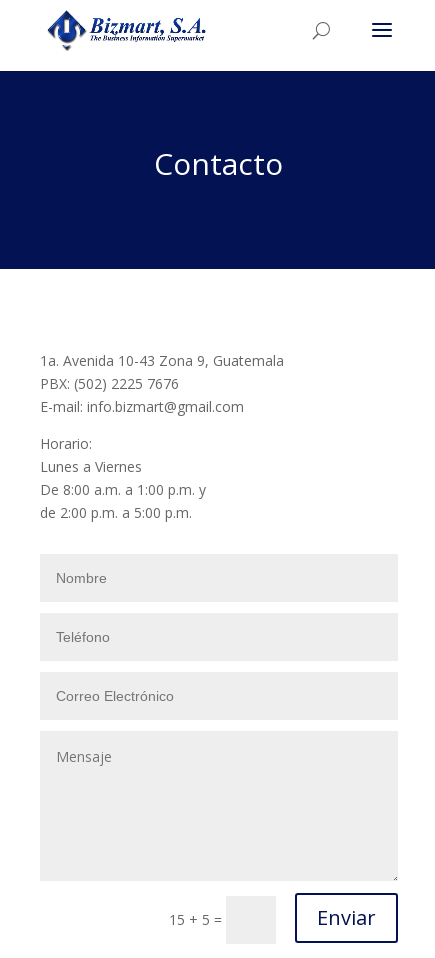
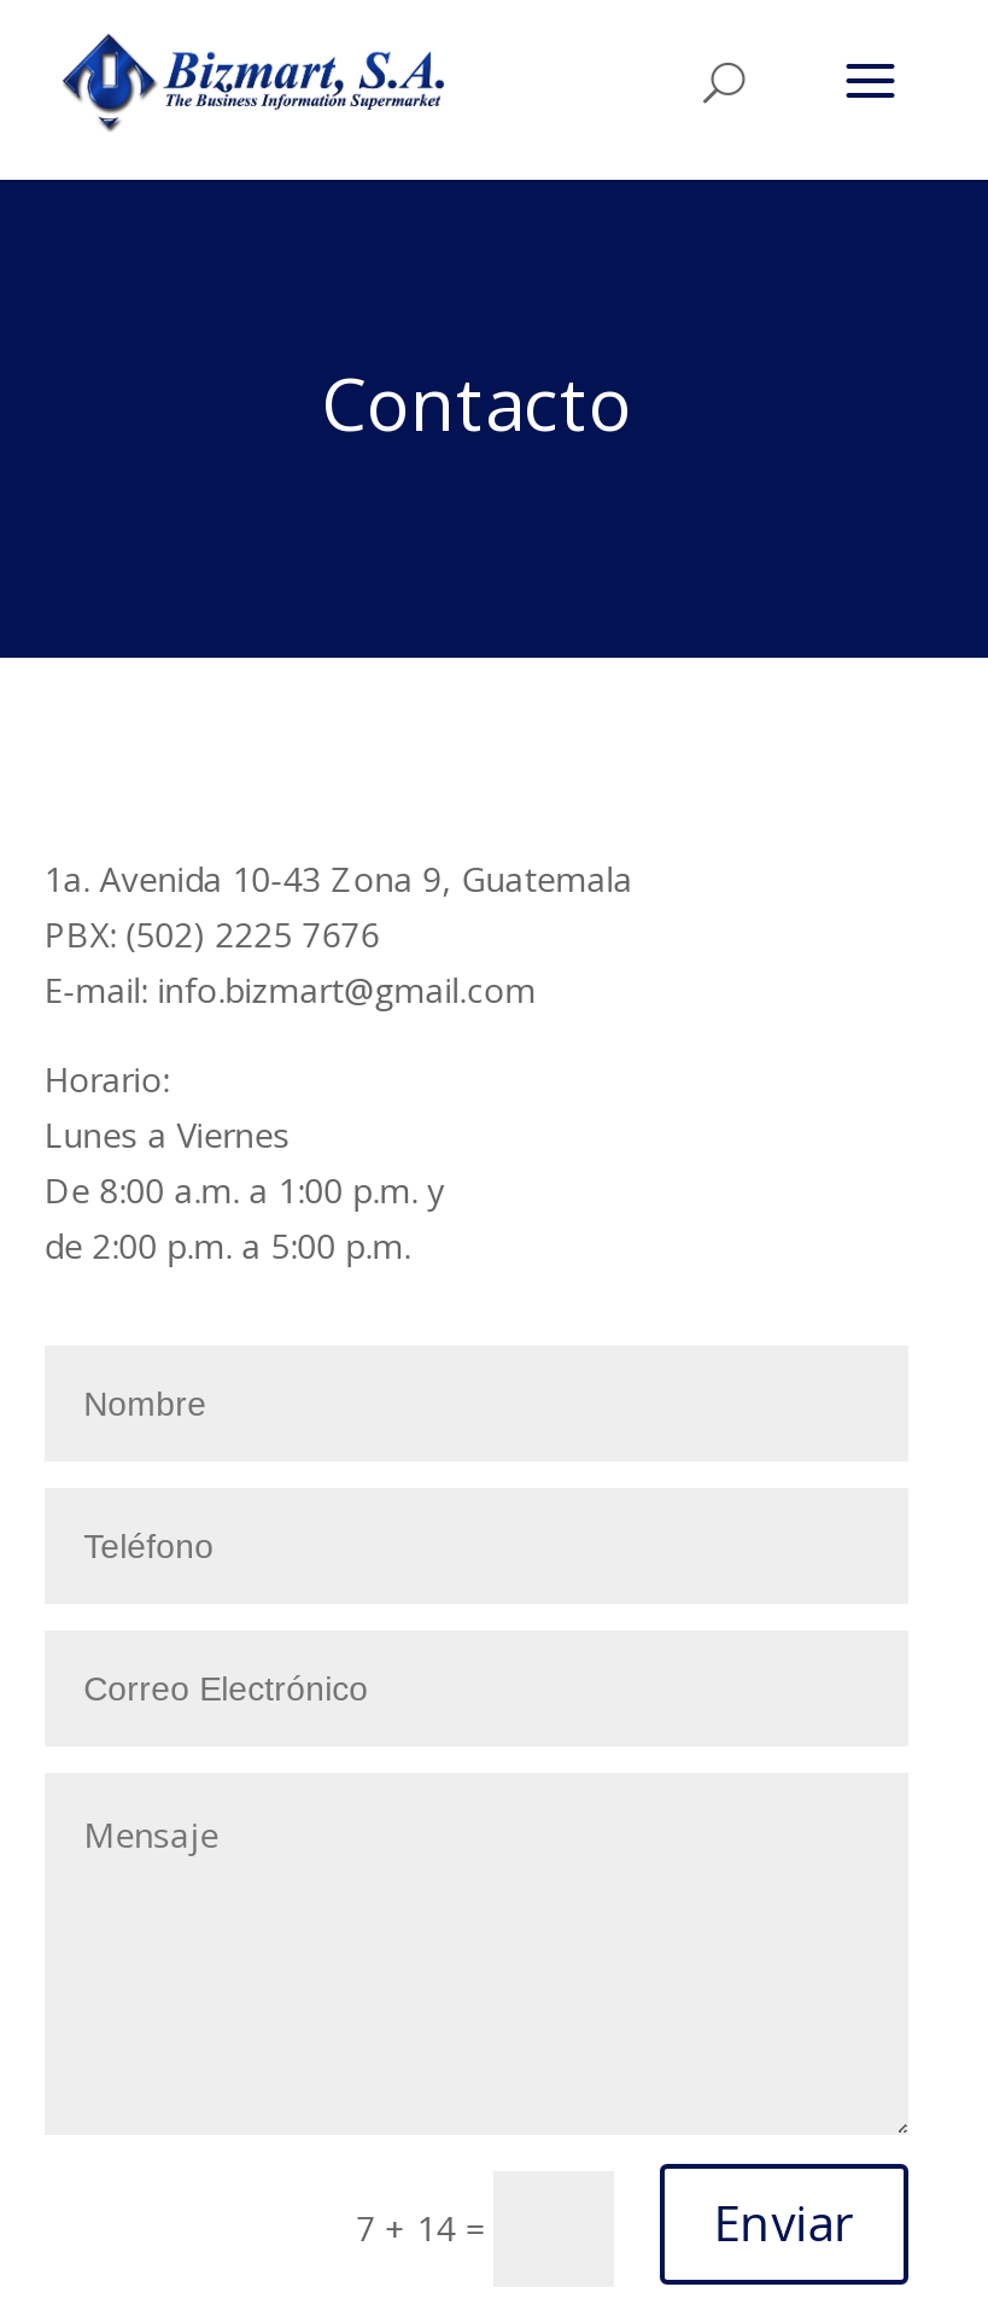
- 15 + 5 =
+ 7 + 14 =
